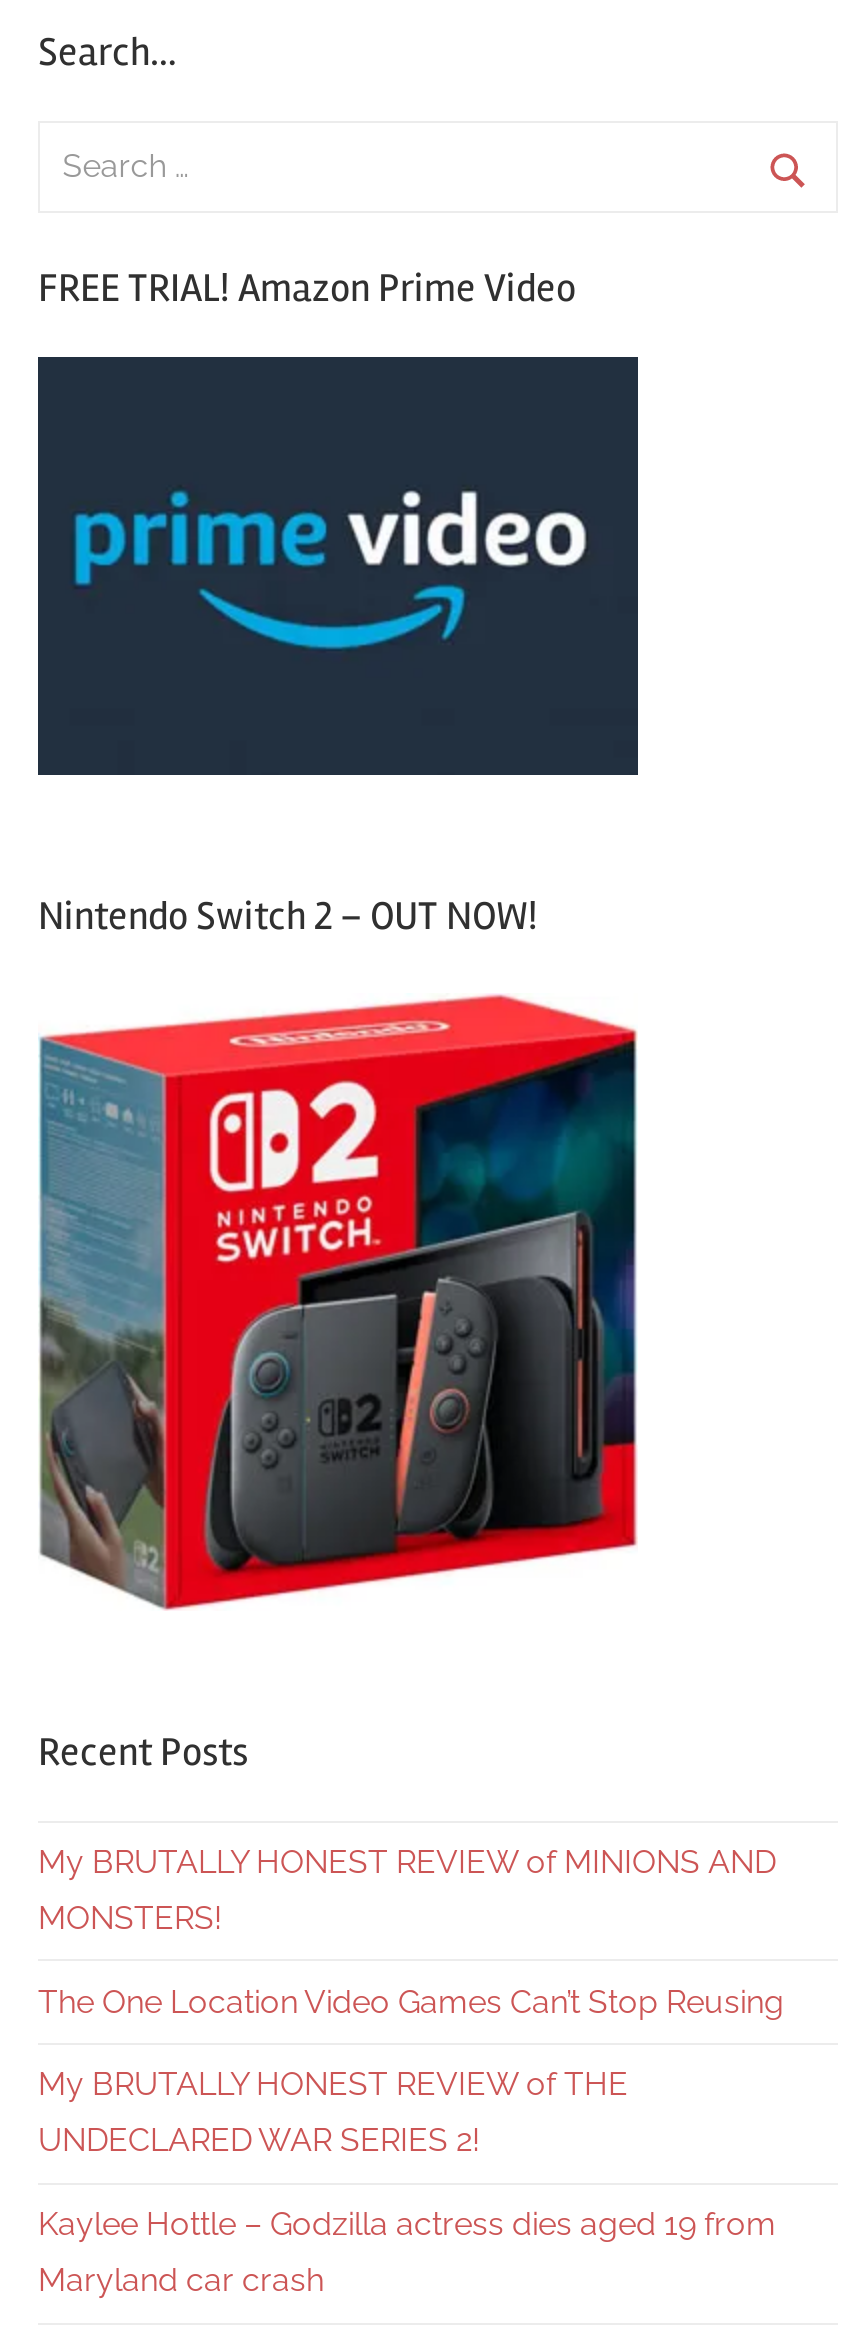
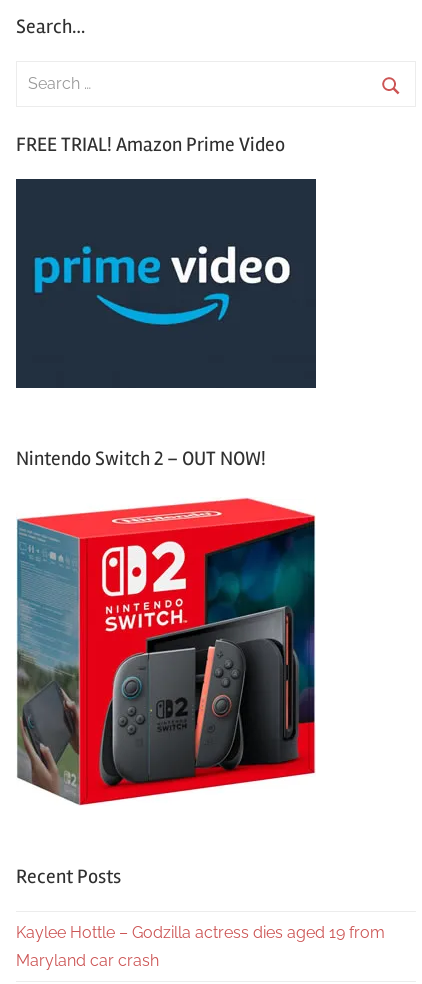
- My BRUTALLY HONEST REVIEW of MINIONS AND
- MONSTERS!
- The One Location Video Games Can’t Stop Reusing
- My BRUTALLY HONEST REVIEW of THE
- UNDECLARED WAR SERIES 2!
